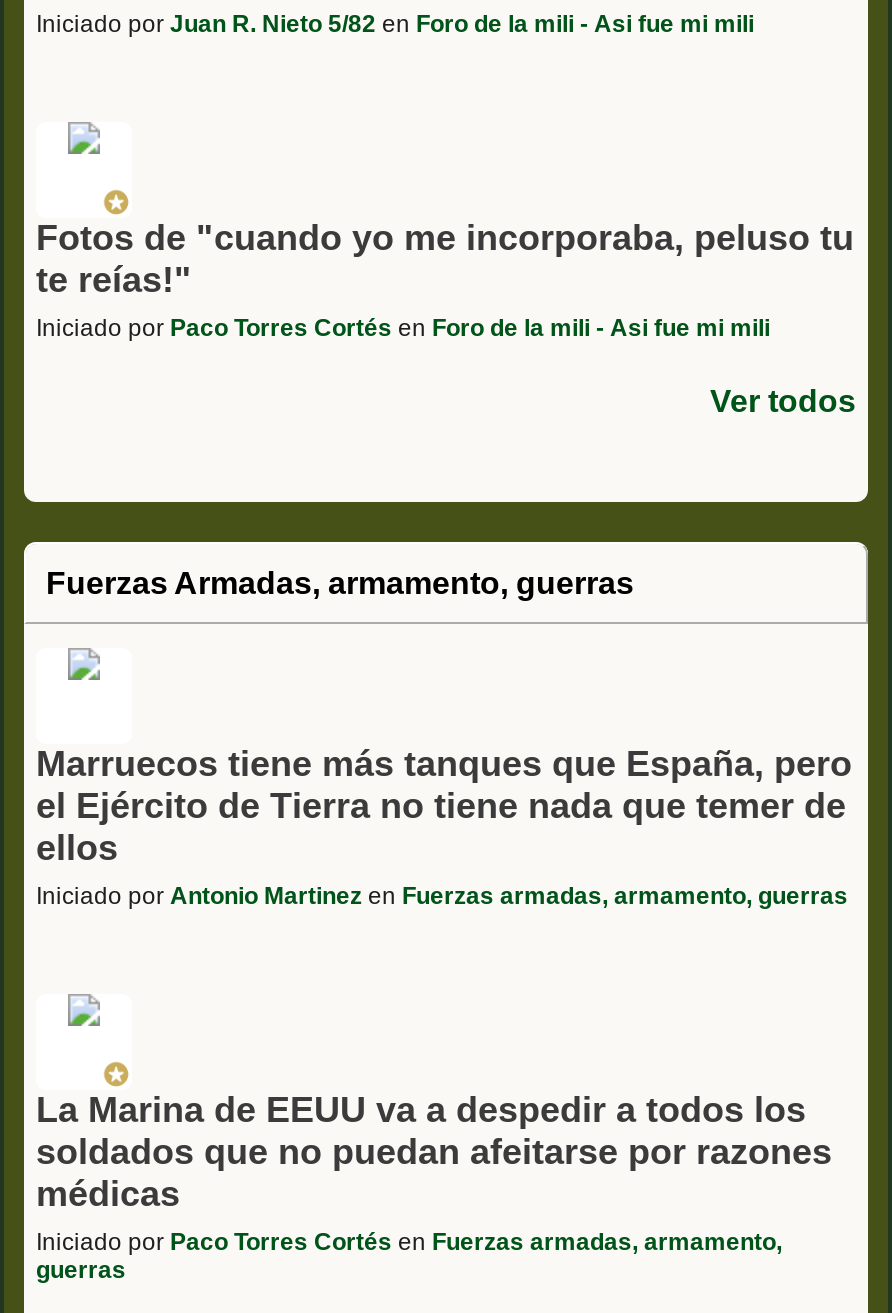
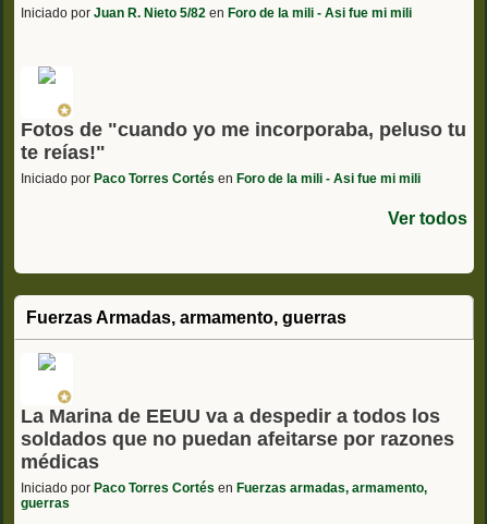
- Marruecos tiene más tanques que España, pero
- el Ejército de Tierra no tiene nada que temer de
- ellos
- Iniciado por Antonio Martinez en Fuerzas armadas, armamento, guerras
